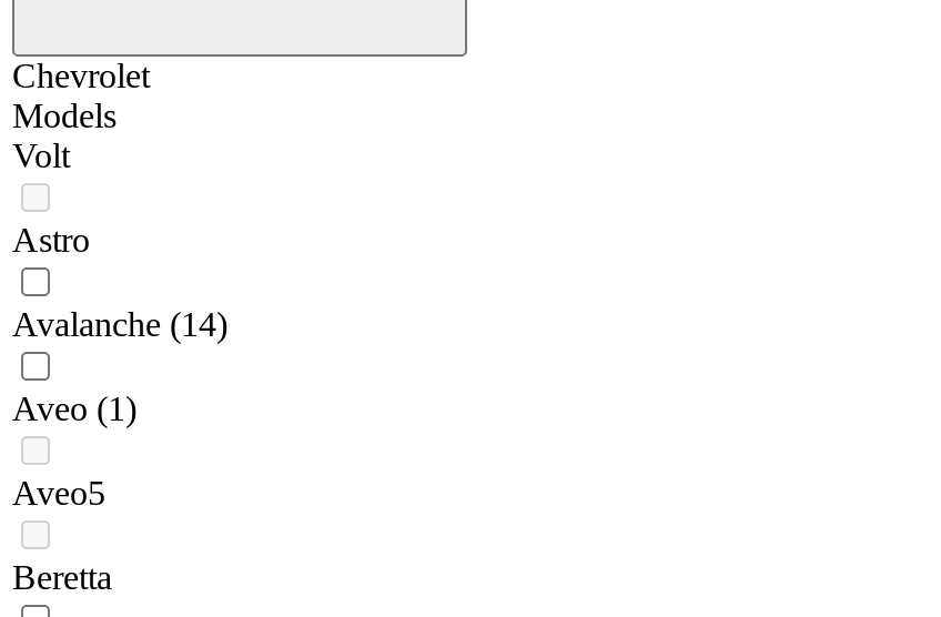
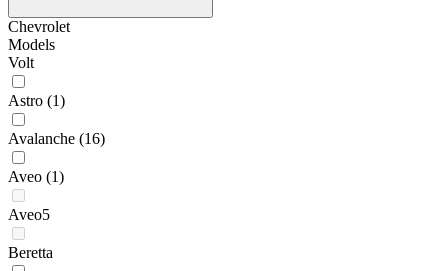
- Astro
+ Astro (1)

- Avalanche (14)
+ Avalanche (16)
